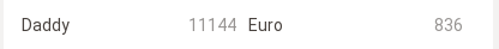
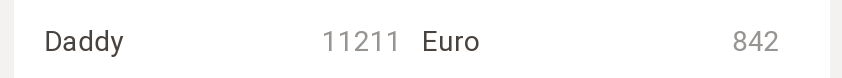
- 11144 Euro
+ 11211 Euro

- 836
+ 842
